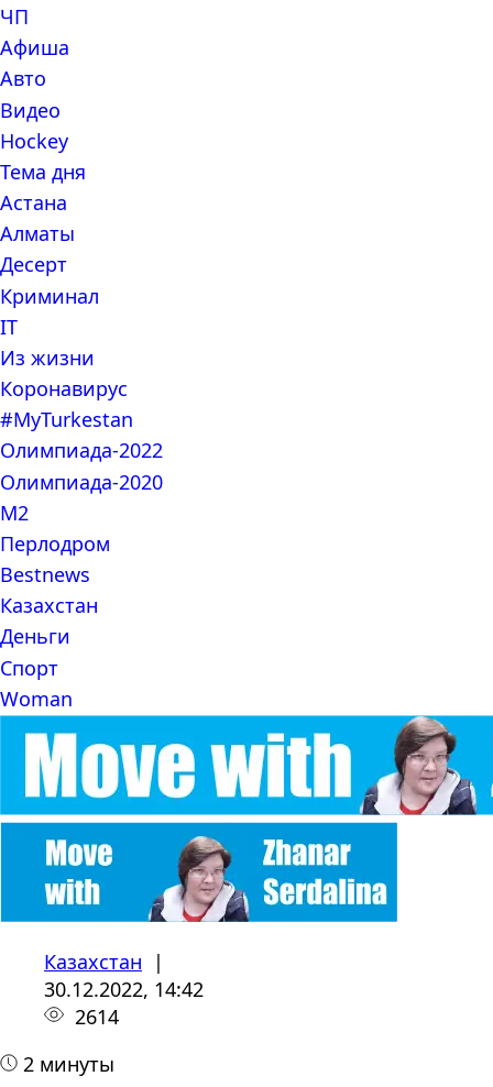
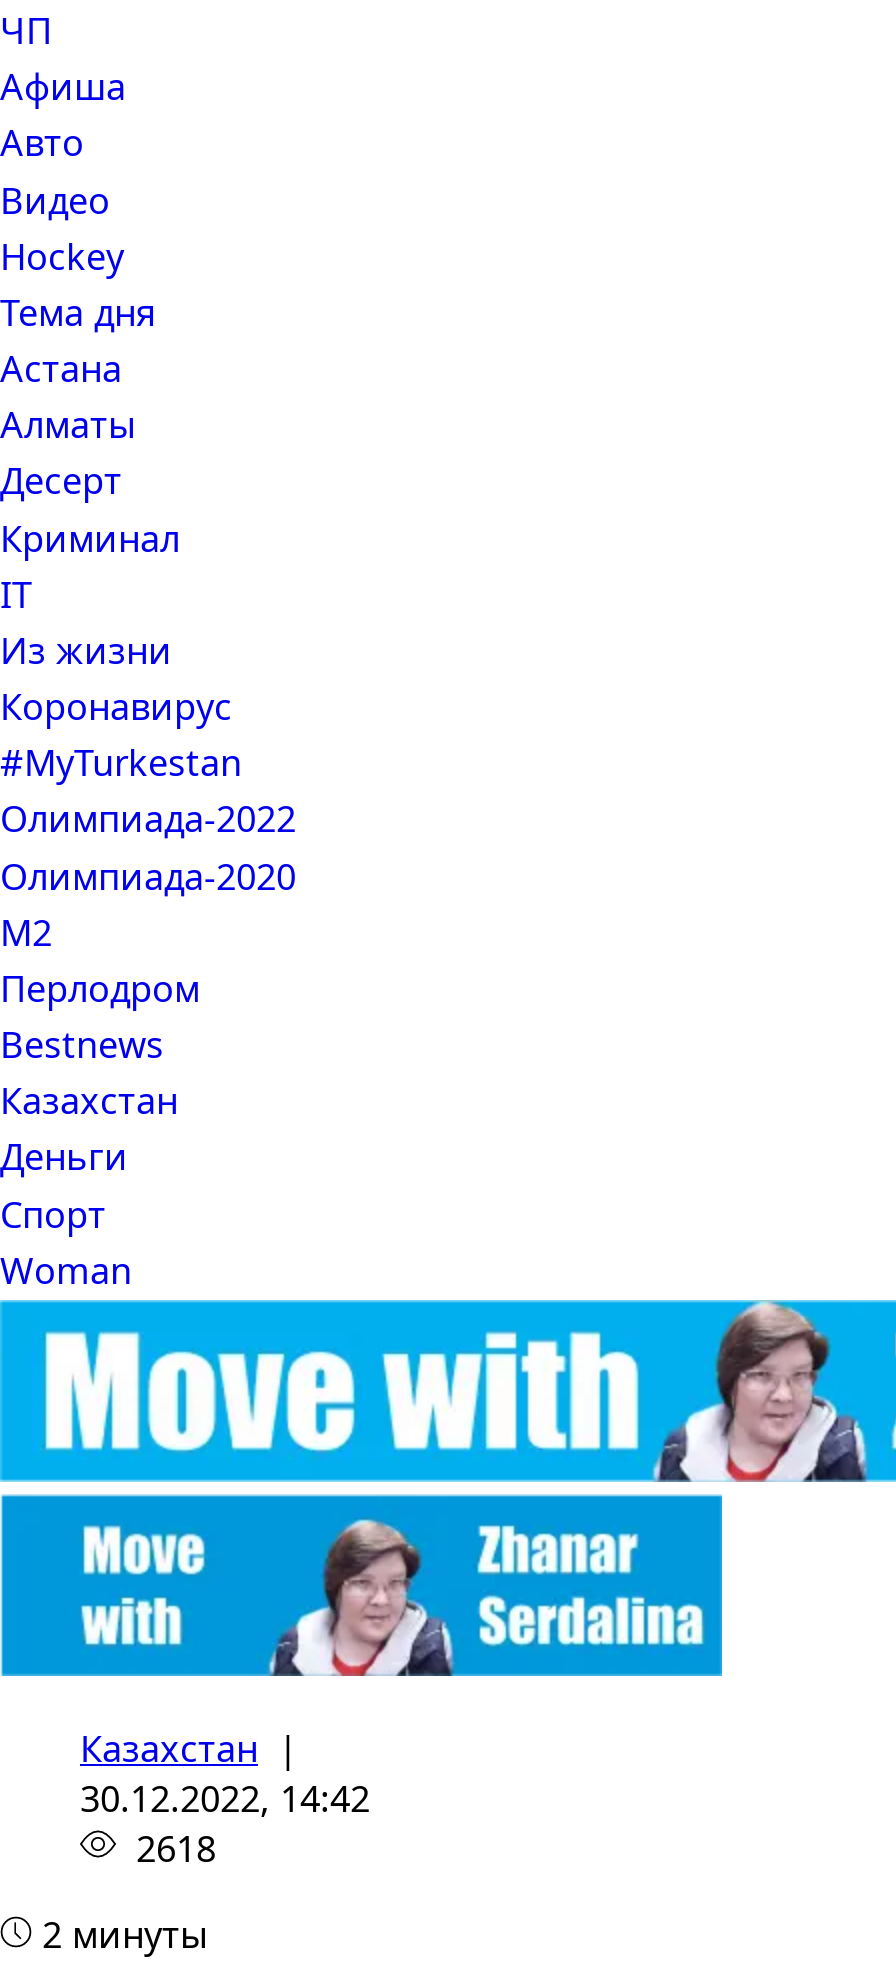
- 2614
+ 2618
